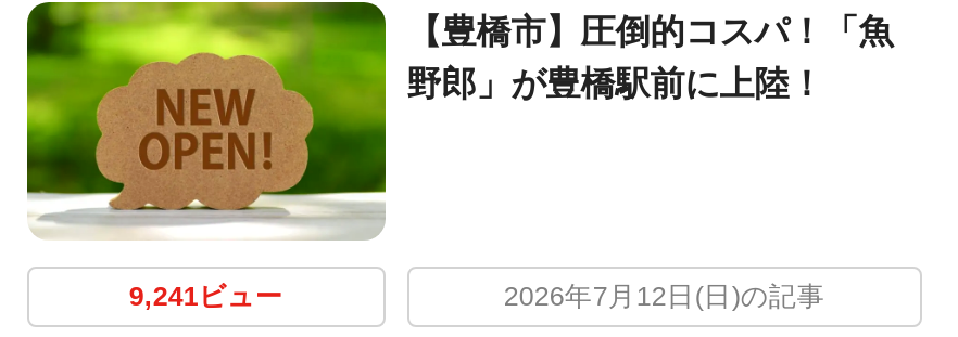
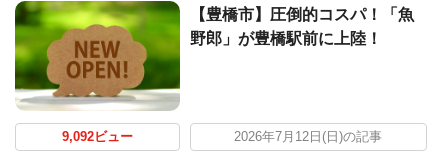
- 9,241ビュー
+ 9,092ビュー
